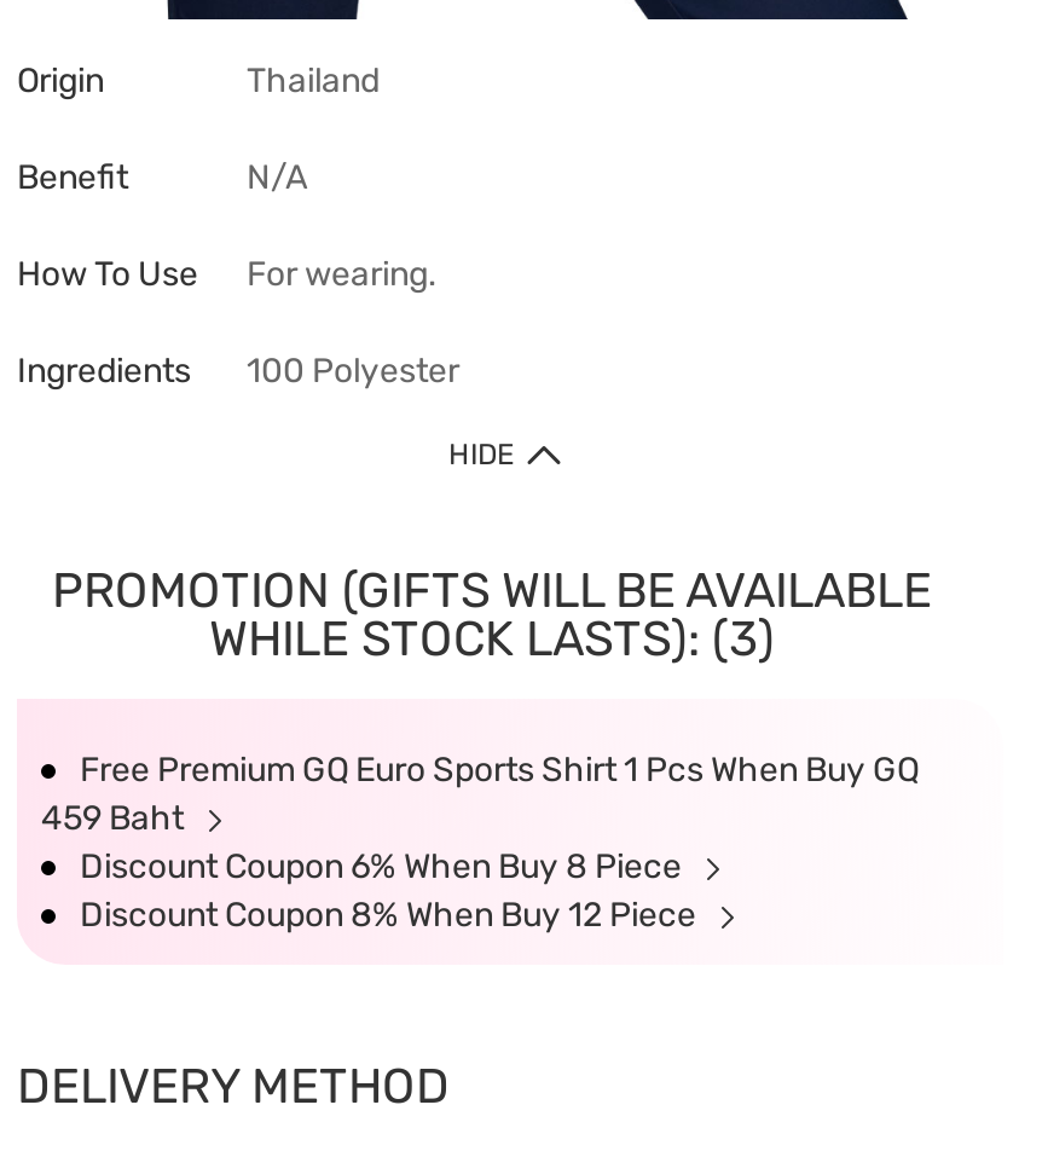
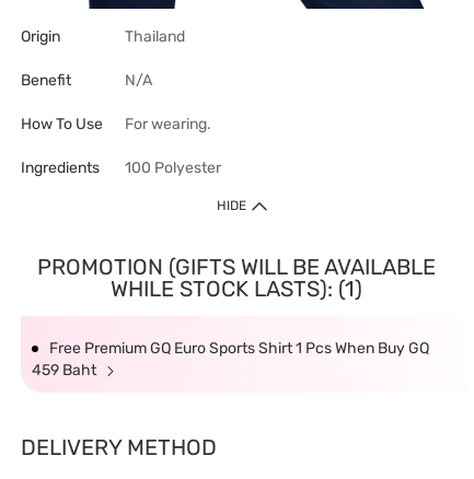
- WHILE STOCK LASTS): (3)
+ WHILE STOCK LASTS): (1)

- Discount Coupon 6% When Buy 8 Piece
- Discount Coupon 8% When Buy 12 Piece
